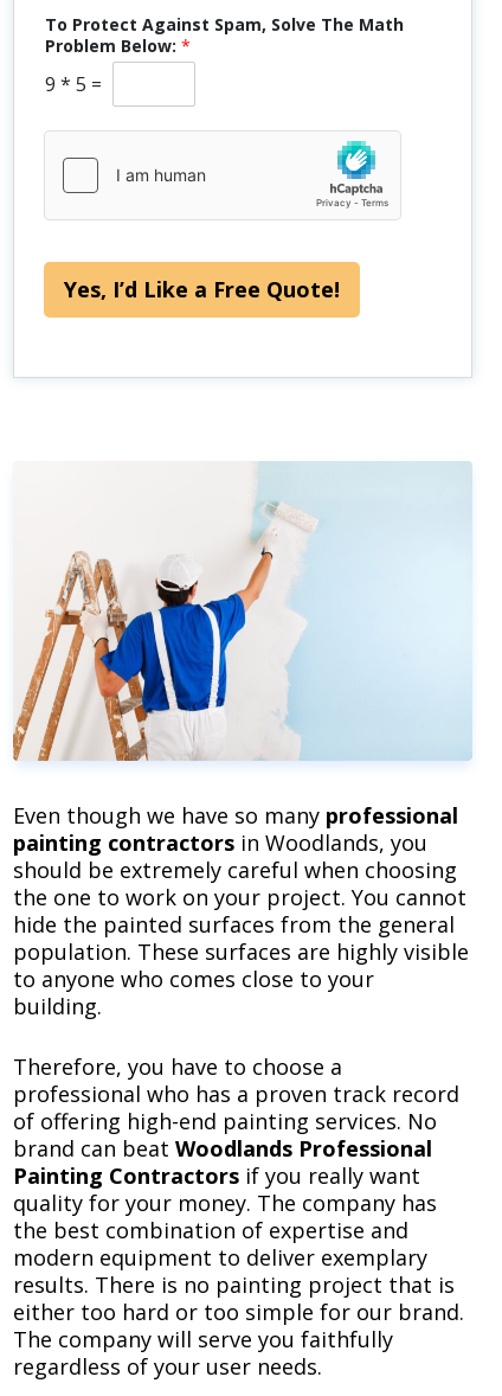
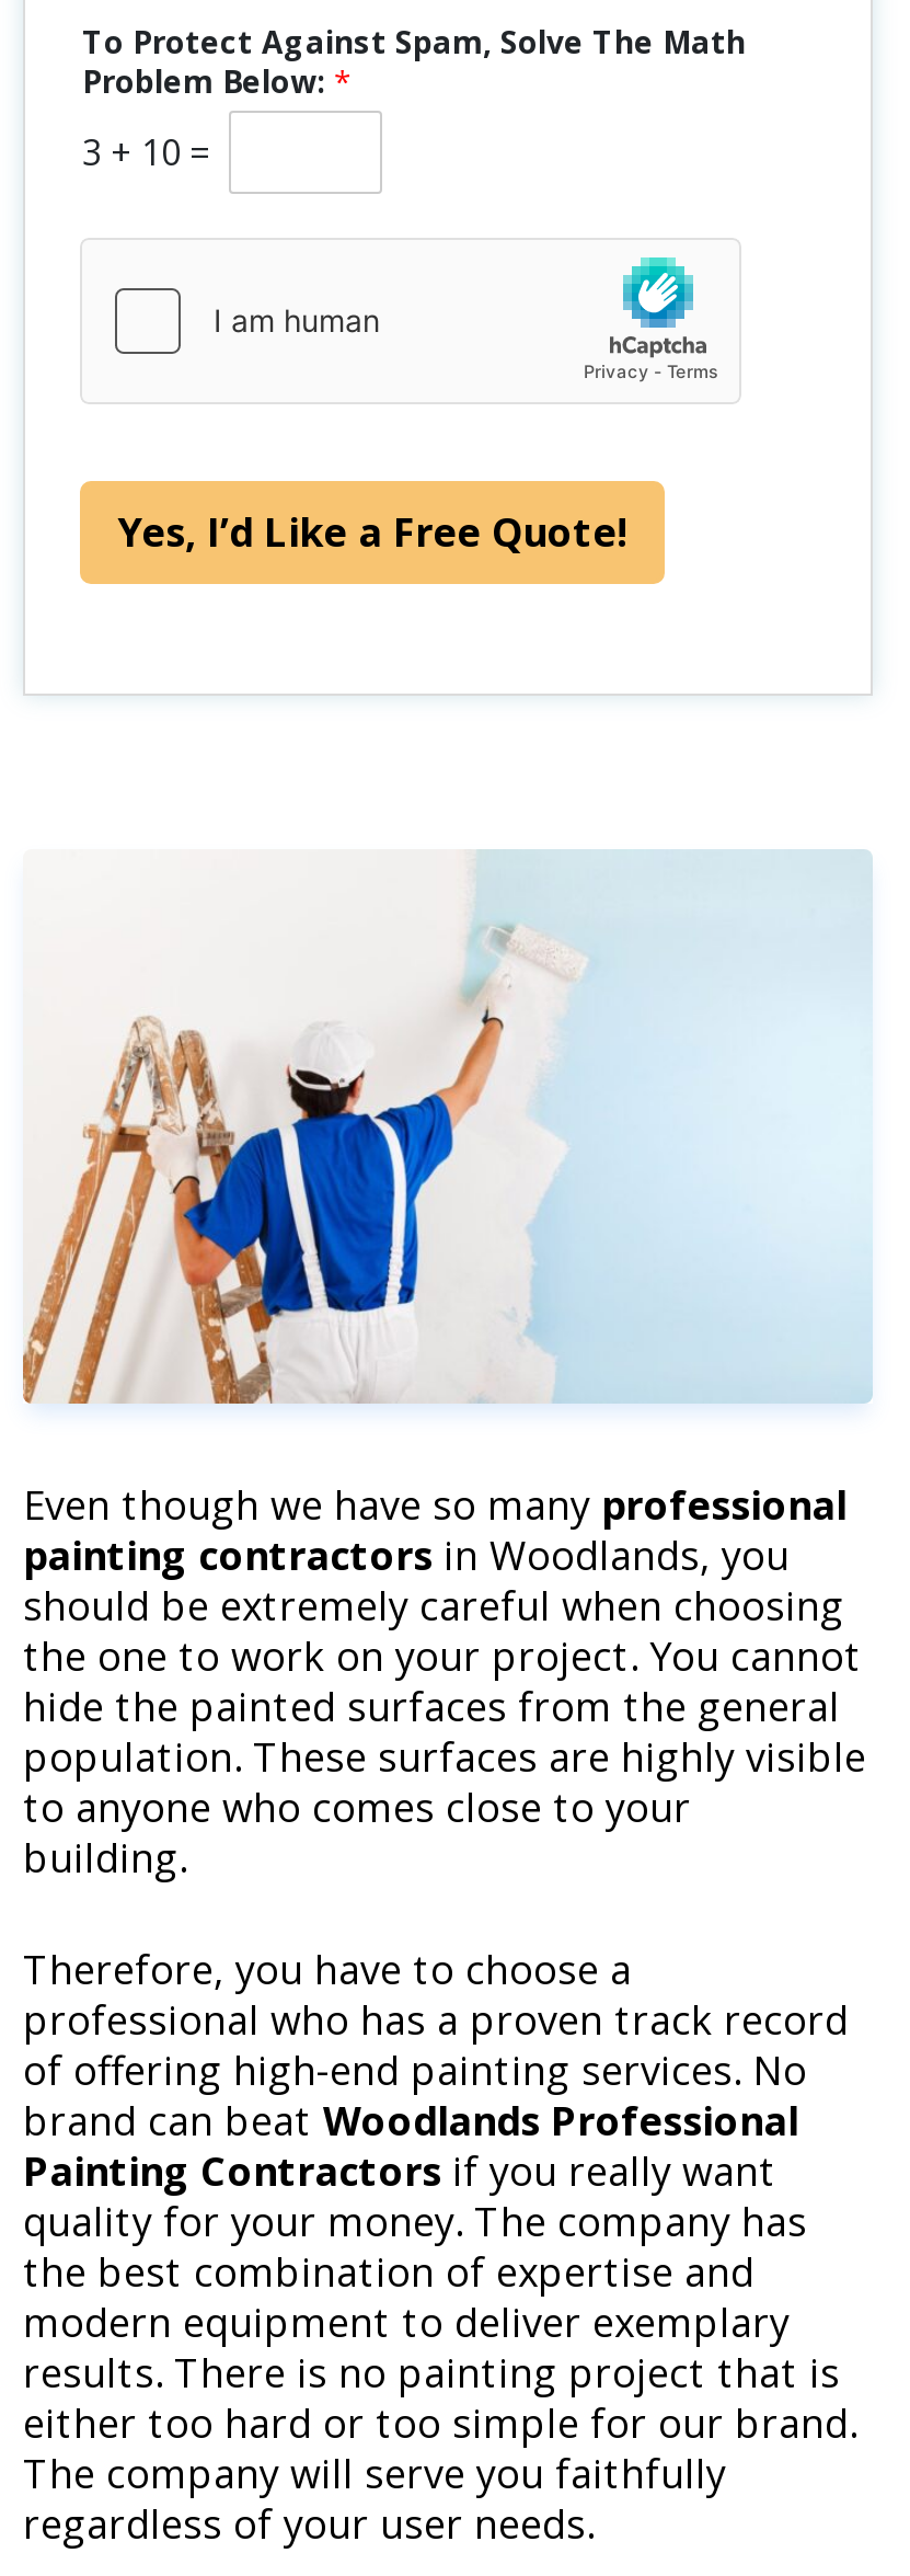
- 9 * 5 =
+ 3 + 10 =
